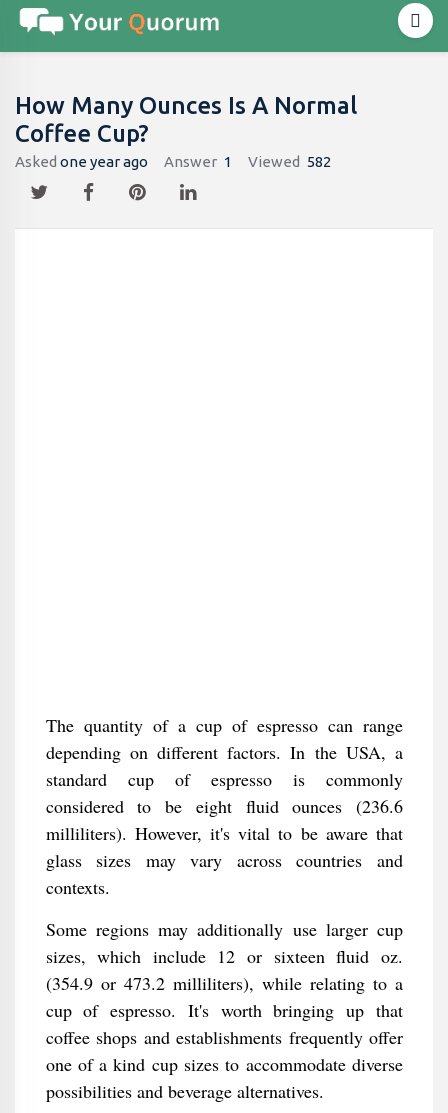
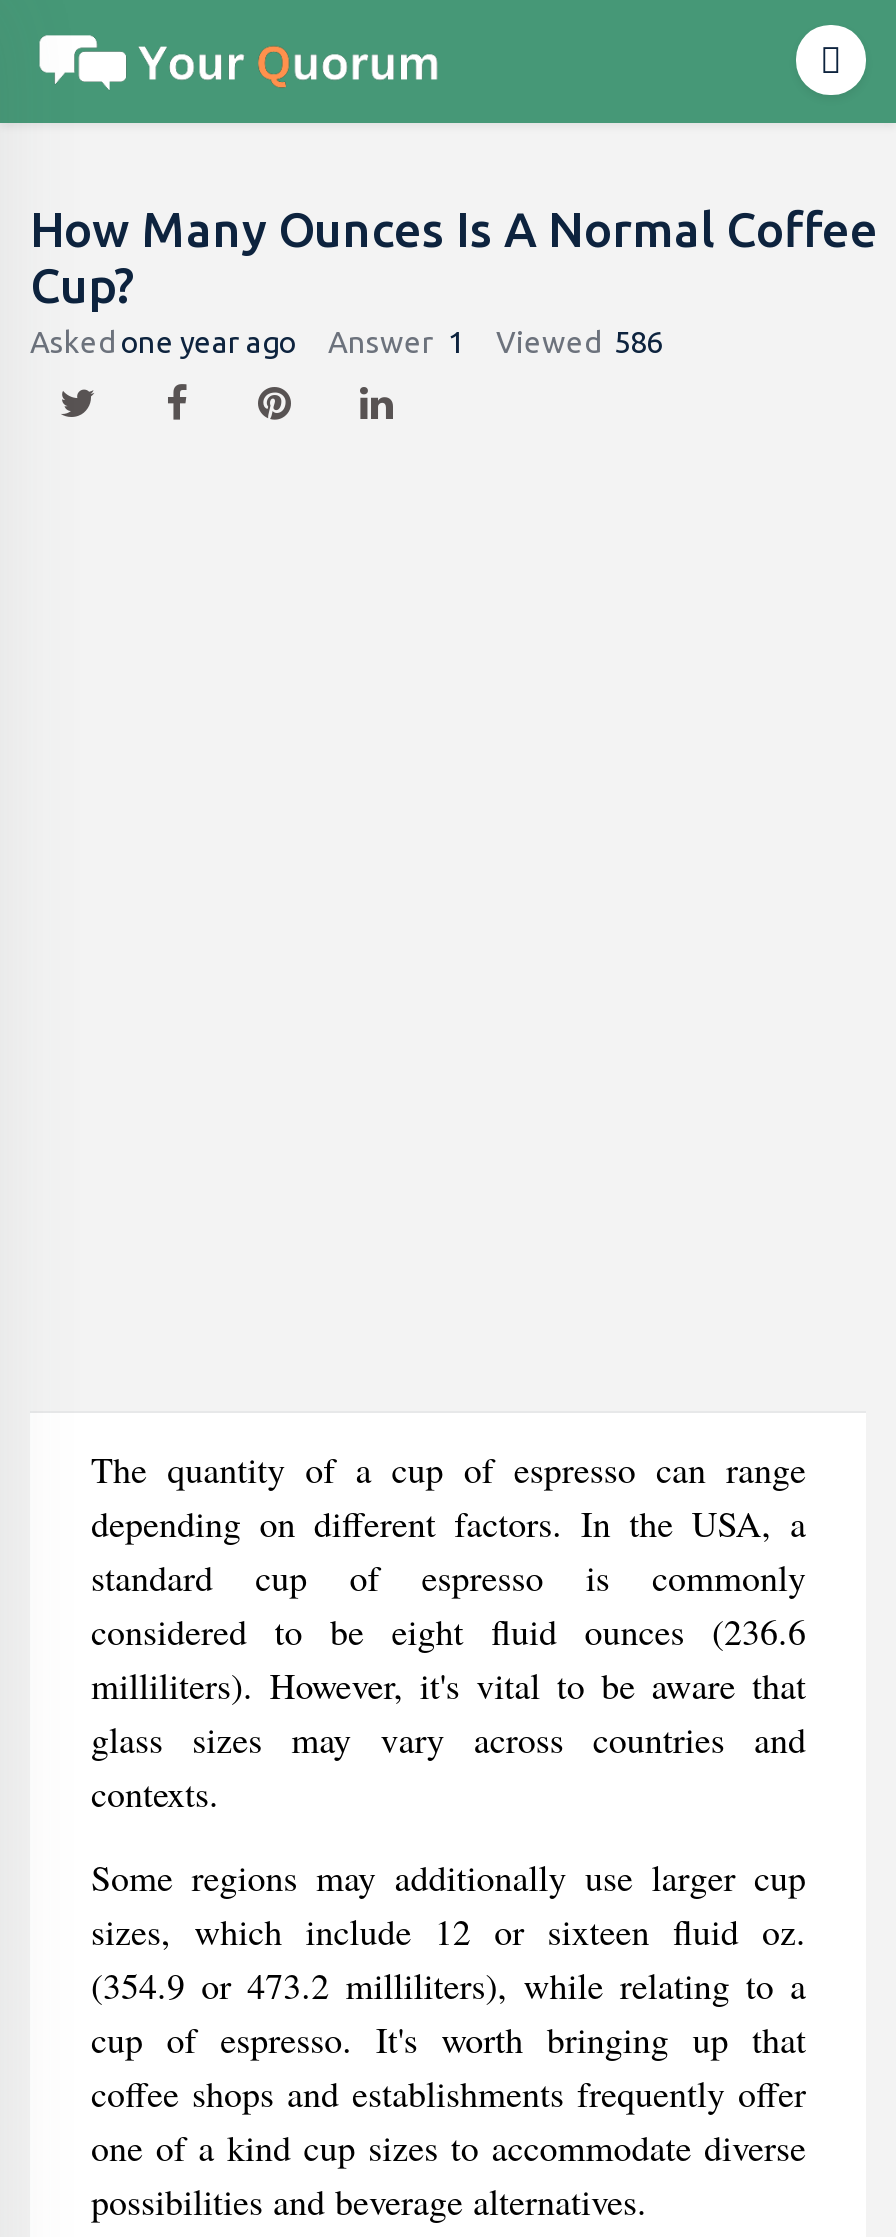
- Asked one year ago Answer 1 Viewed 582
+ Asked one year ago Answer 1 Viewed 586
